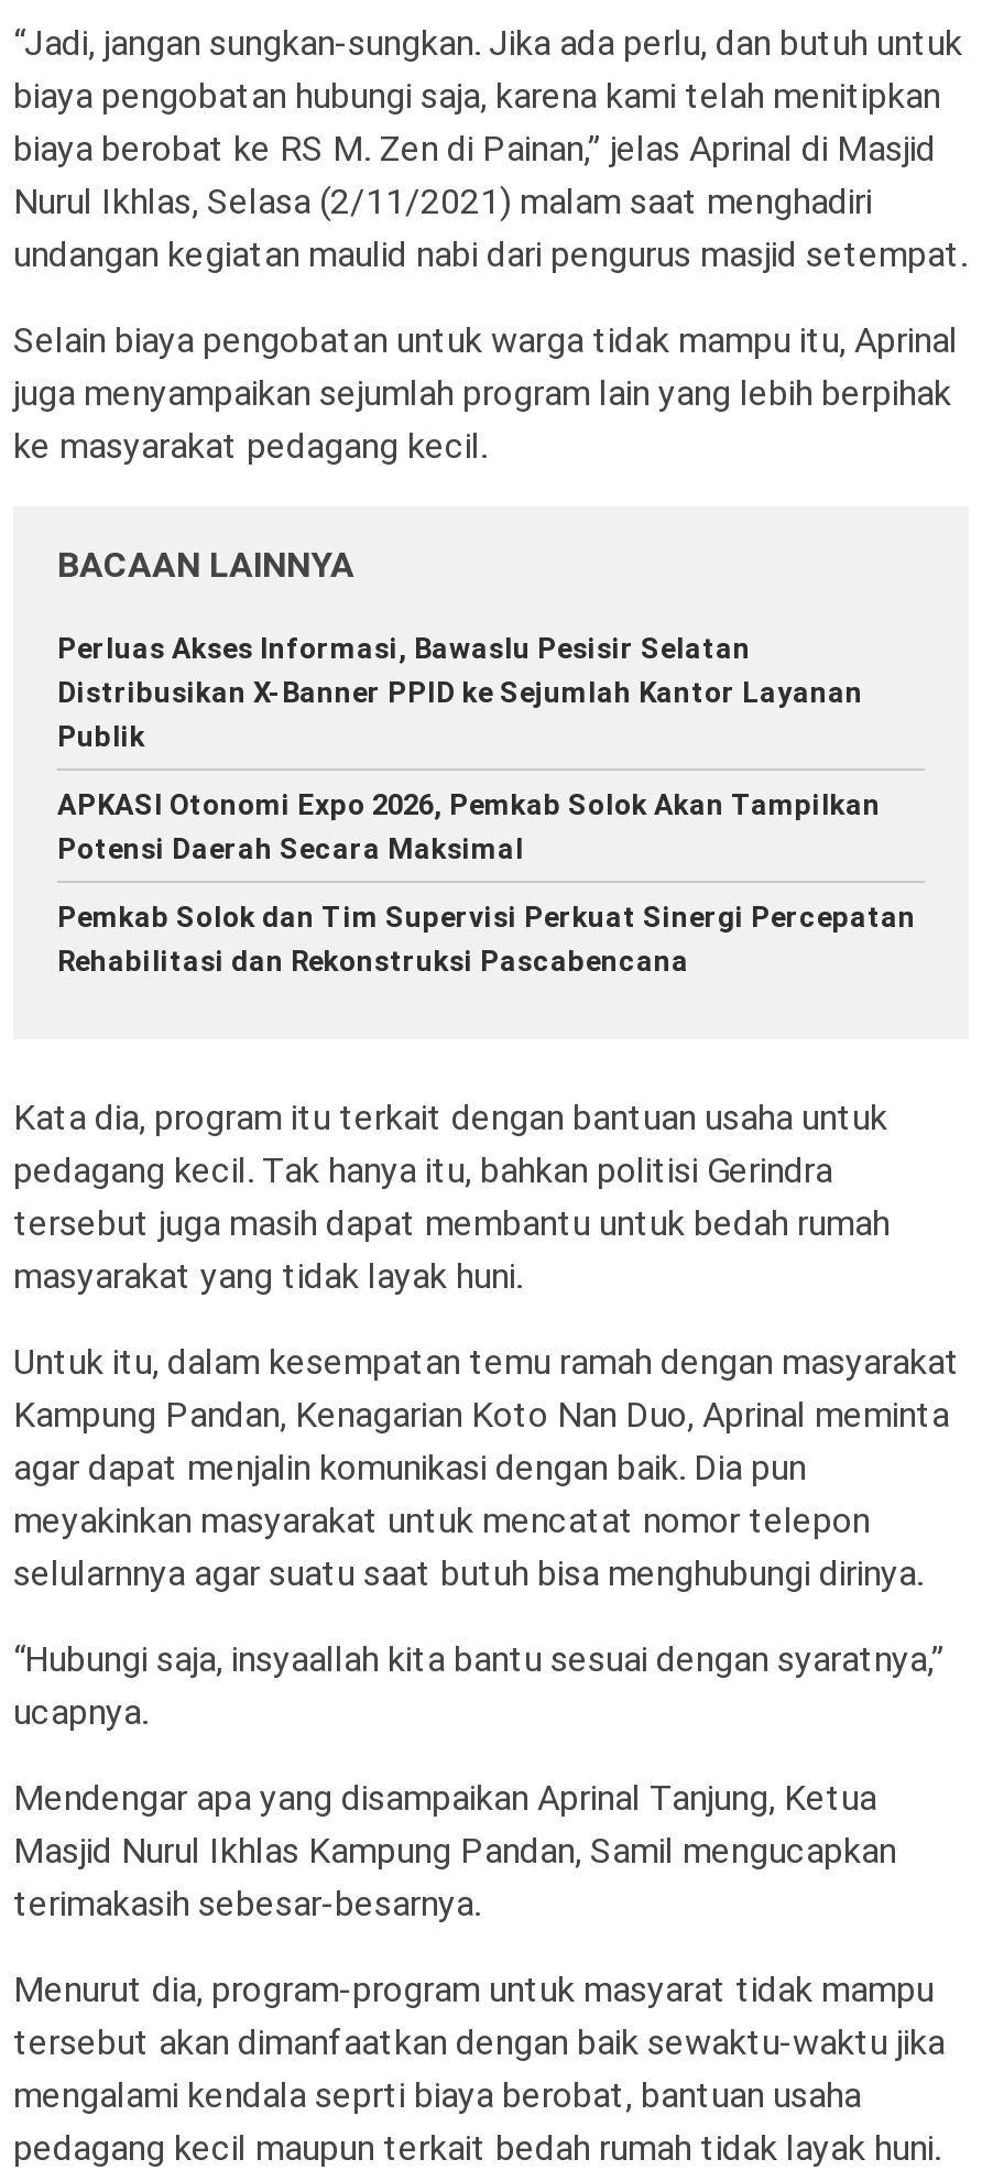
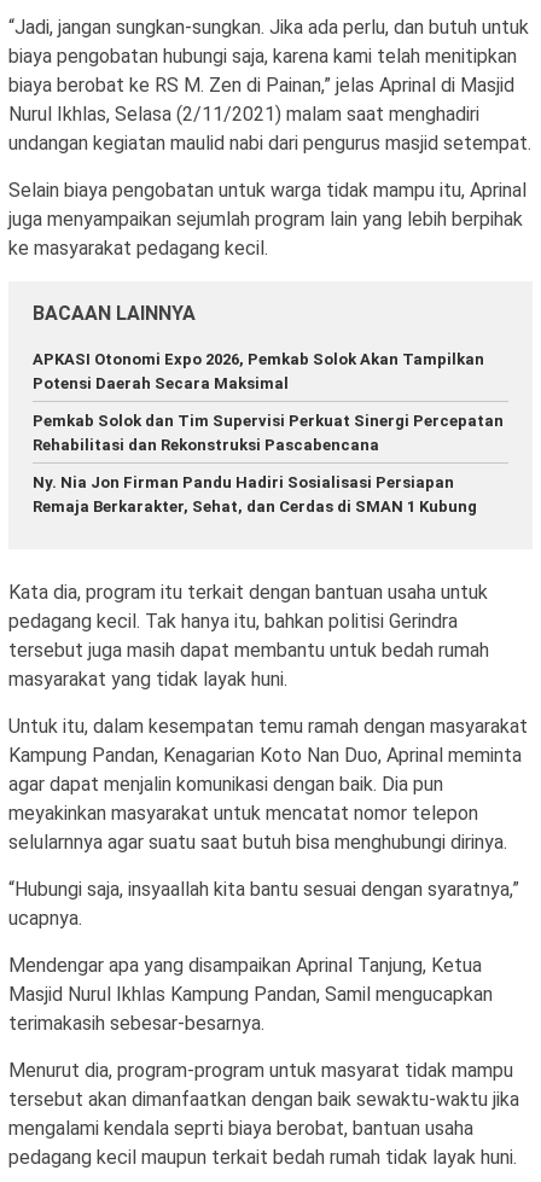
- Perluas Akses Informasi, Bawaslu Pesisir Selatan
- Distribusikan X-Banner PPID ke Sejumlah Kantor Layanan
- Publik

moved up: APKASI Otonomi Expo 2026, Pemkab Solok Akan Tampilkan | Potensi Daerah Secara Maksimal | Pemkab Solok dan Tim Supervisi Perkuat Sinergi Percepatan | Rehabilitasi dan Rekonstruksi Pascabencana

+ Ny. Nia Jon Firman Pandu Hadiri Sosialisasi Persiapan
+ Remaja Berkarakter, Sehat, dan Cerdas di SMAN 1 Kubung
